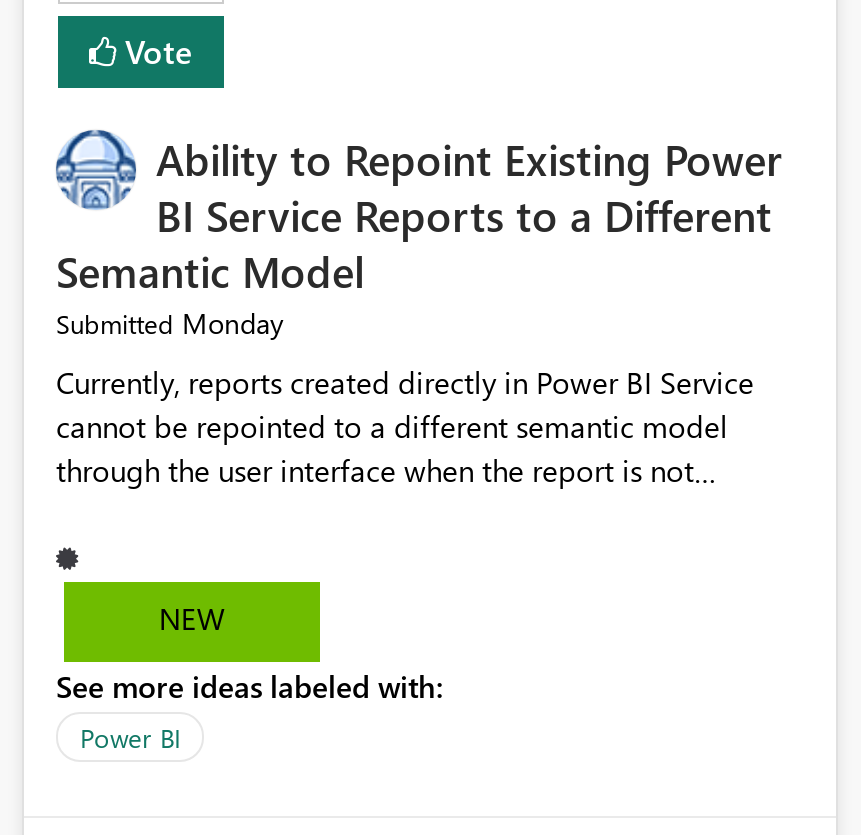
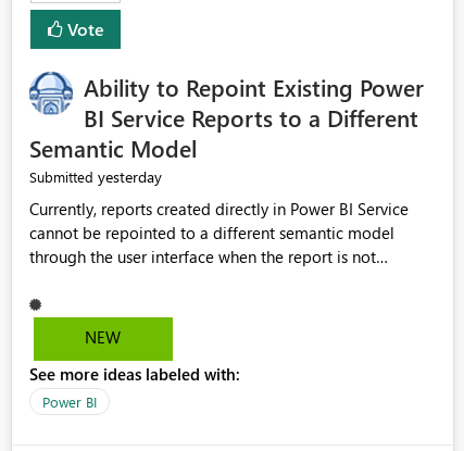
- Submitted Monday
+ Submitted yesterday
